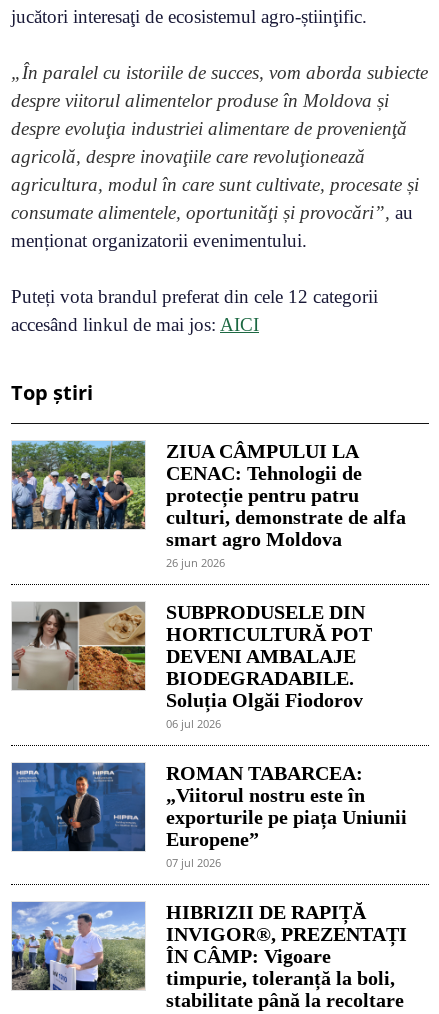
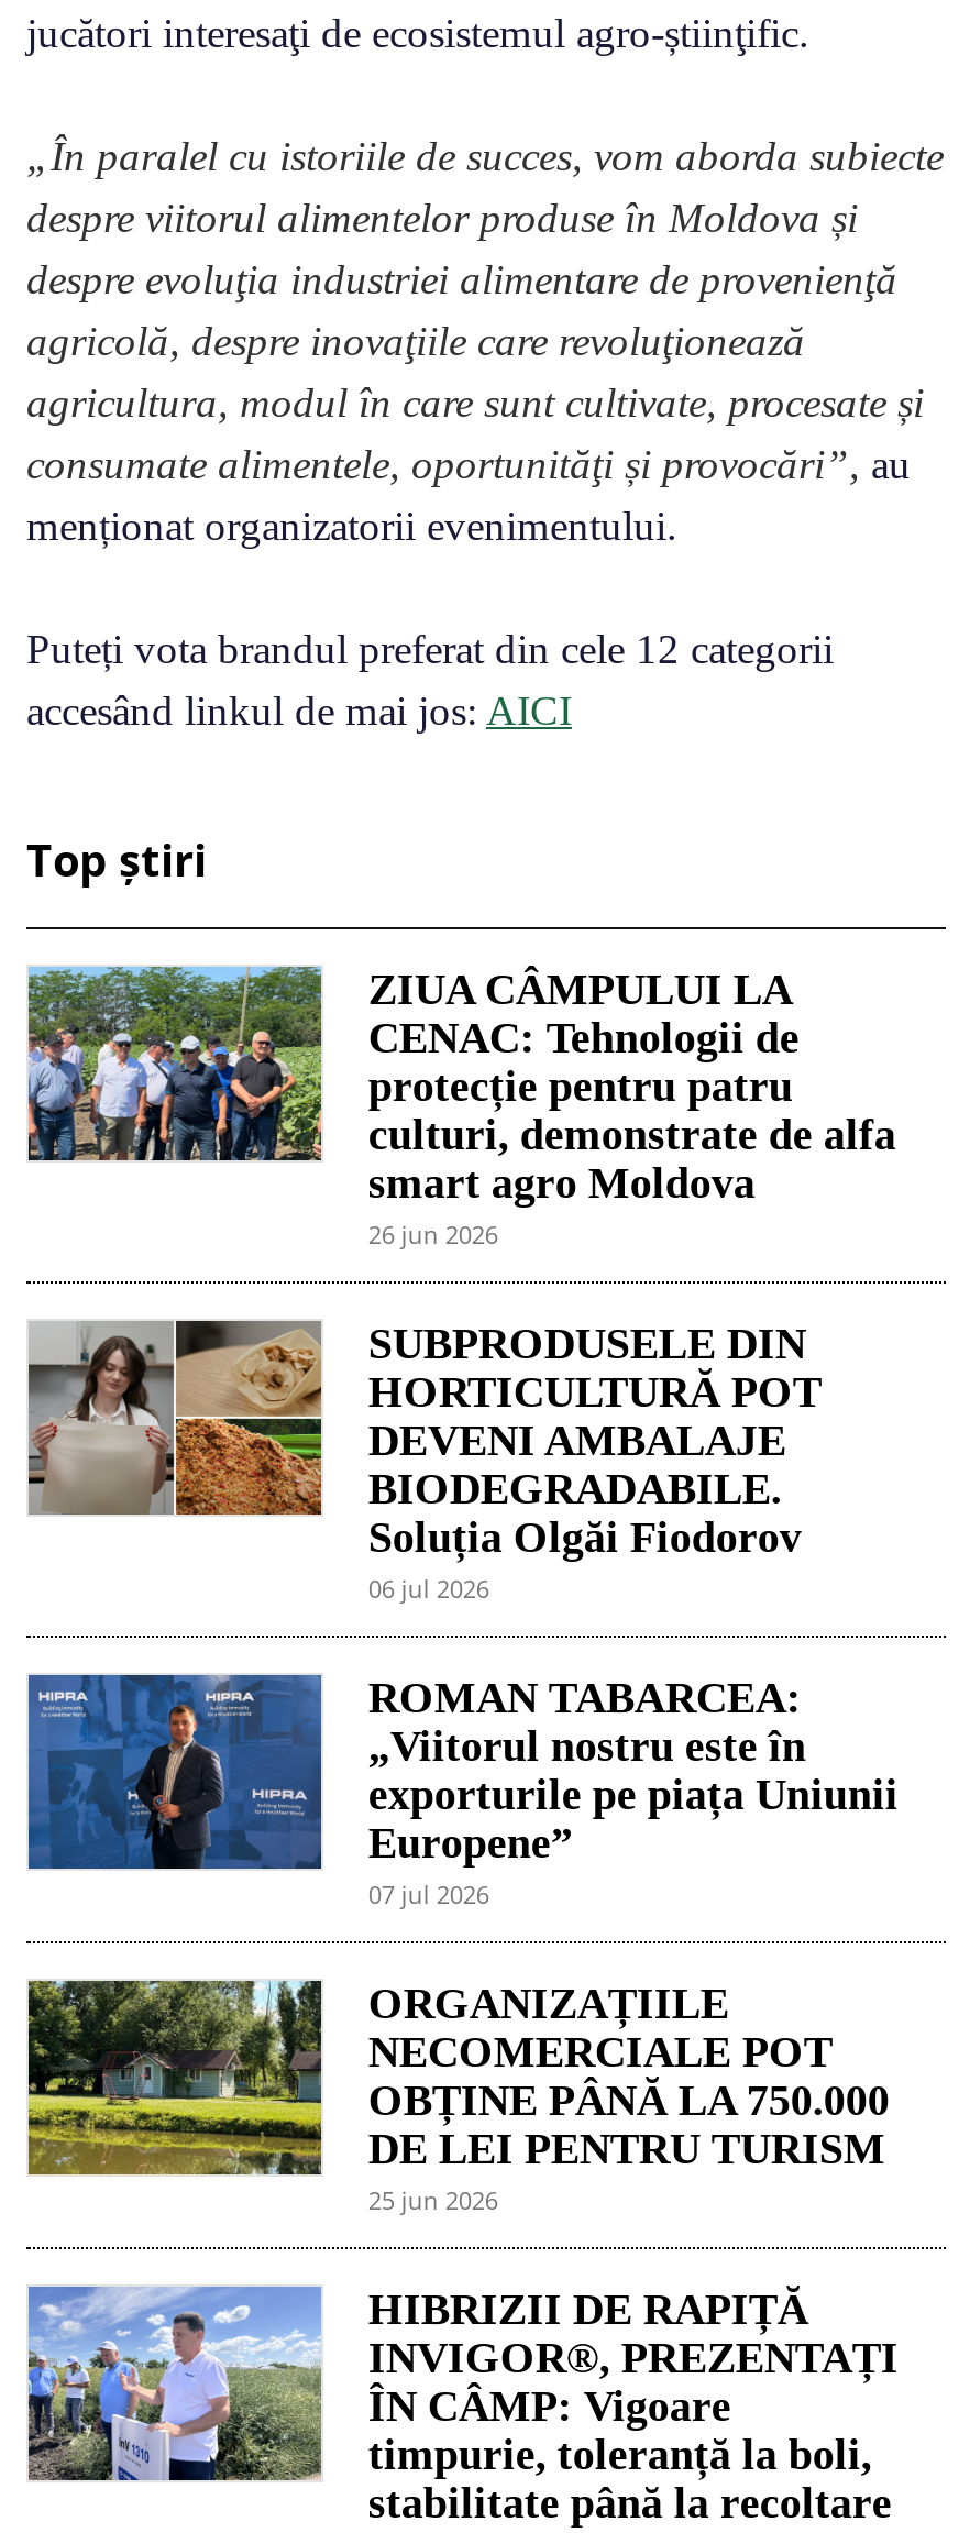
+ [image]
+ ORGANIZAȚIILE
+ NECOMERCIALE POT
+ OBȚINE PÂNĂ LA 750.000
+ DE LEI PENTRU TURISM
+ 25 jun 2026
